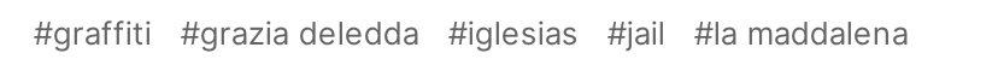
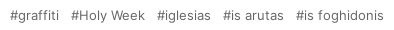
- grazia deledda
+ Holy Week

- jail
- la maddalena
+ is arutas
+ is foghidonis
